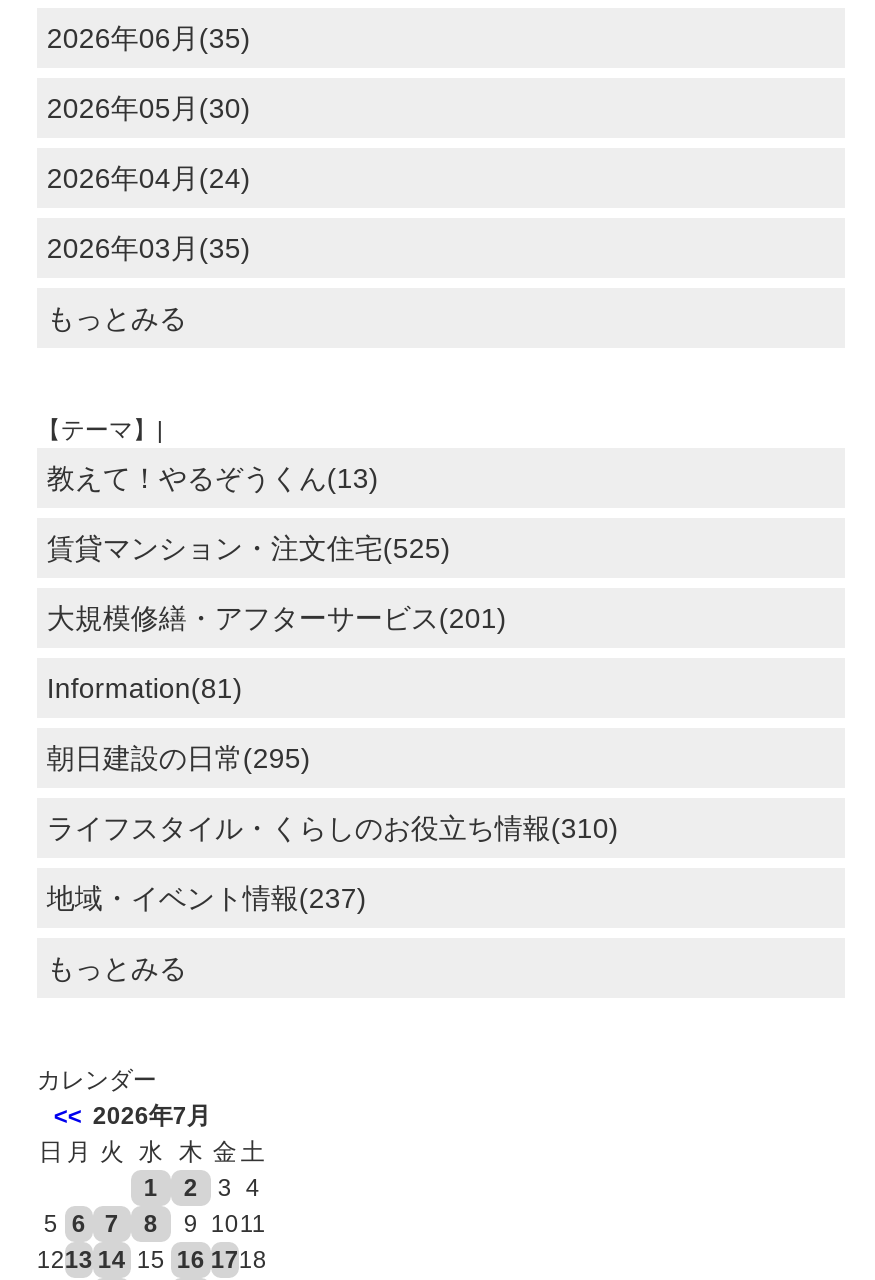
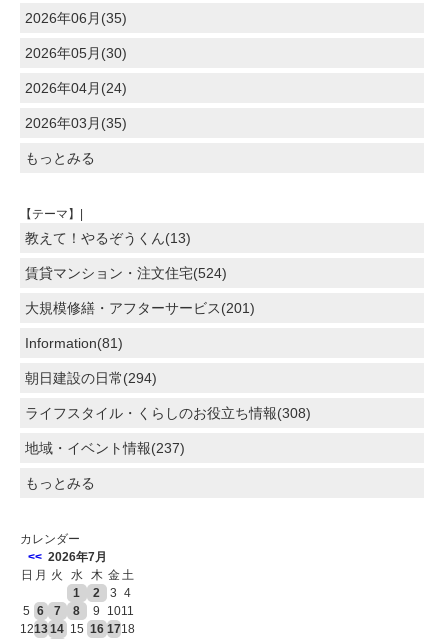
- 賃貸マンション・注文住宅(525)
+ 賃貸マンション・注文住宅(524)

- 朝日建設の日常(295)
+ 朝日建設の日常(294)

- ライフスタイル・くらしのお役立ち情報(310)
+ ライフスタイル・くらしのお役立ち情報(308)
